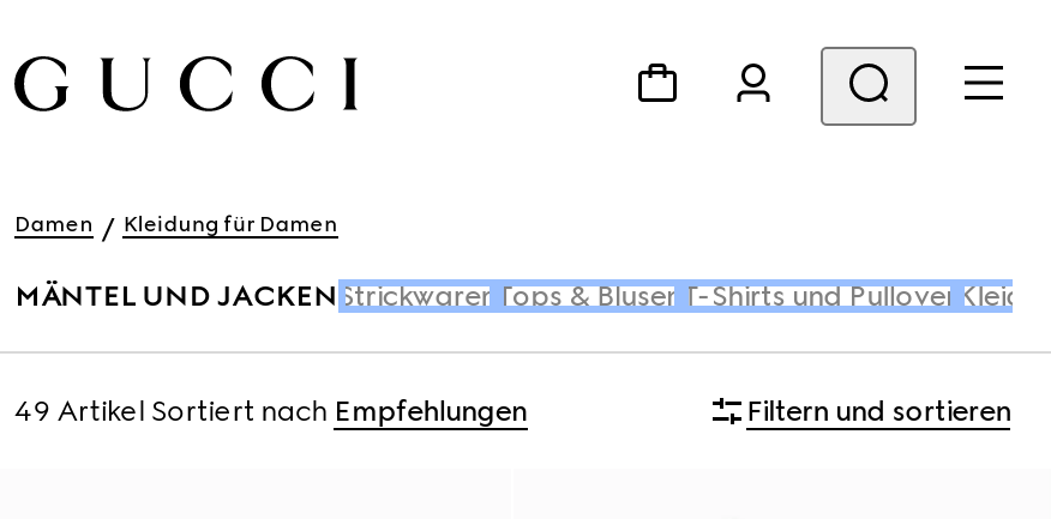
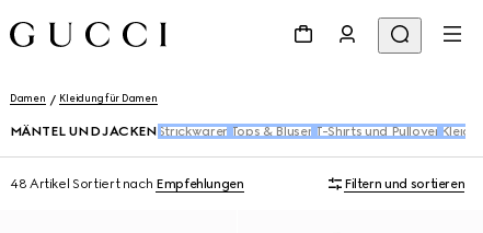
- 49 Artikel Sortiert nach Empfehlungen
+ 48 Artikel Sortiert nach Empfehlungen
